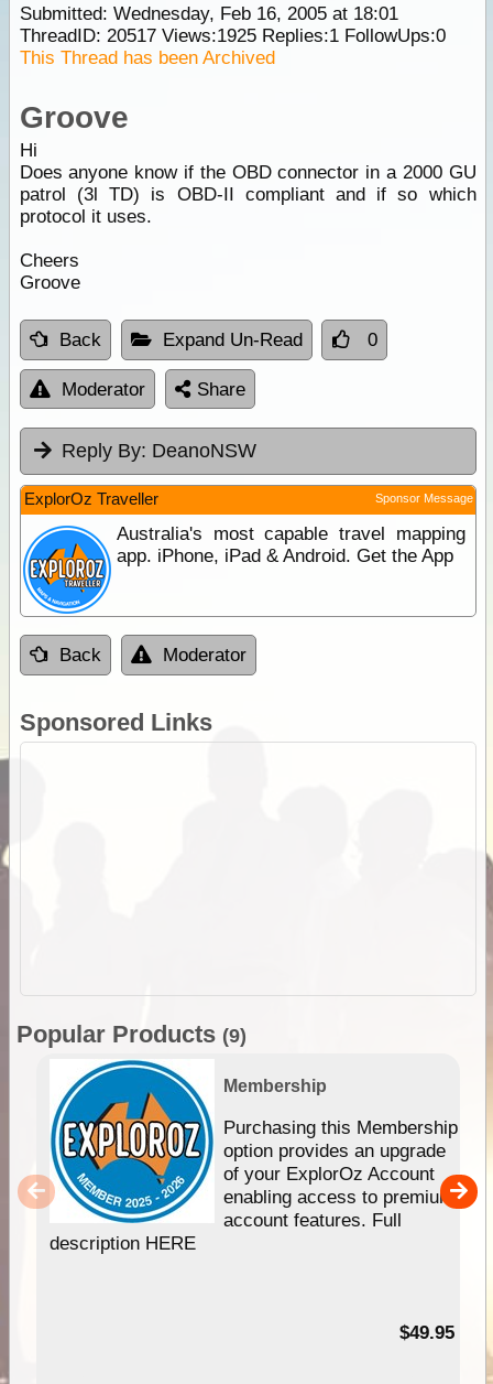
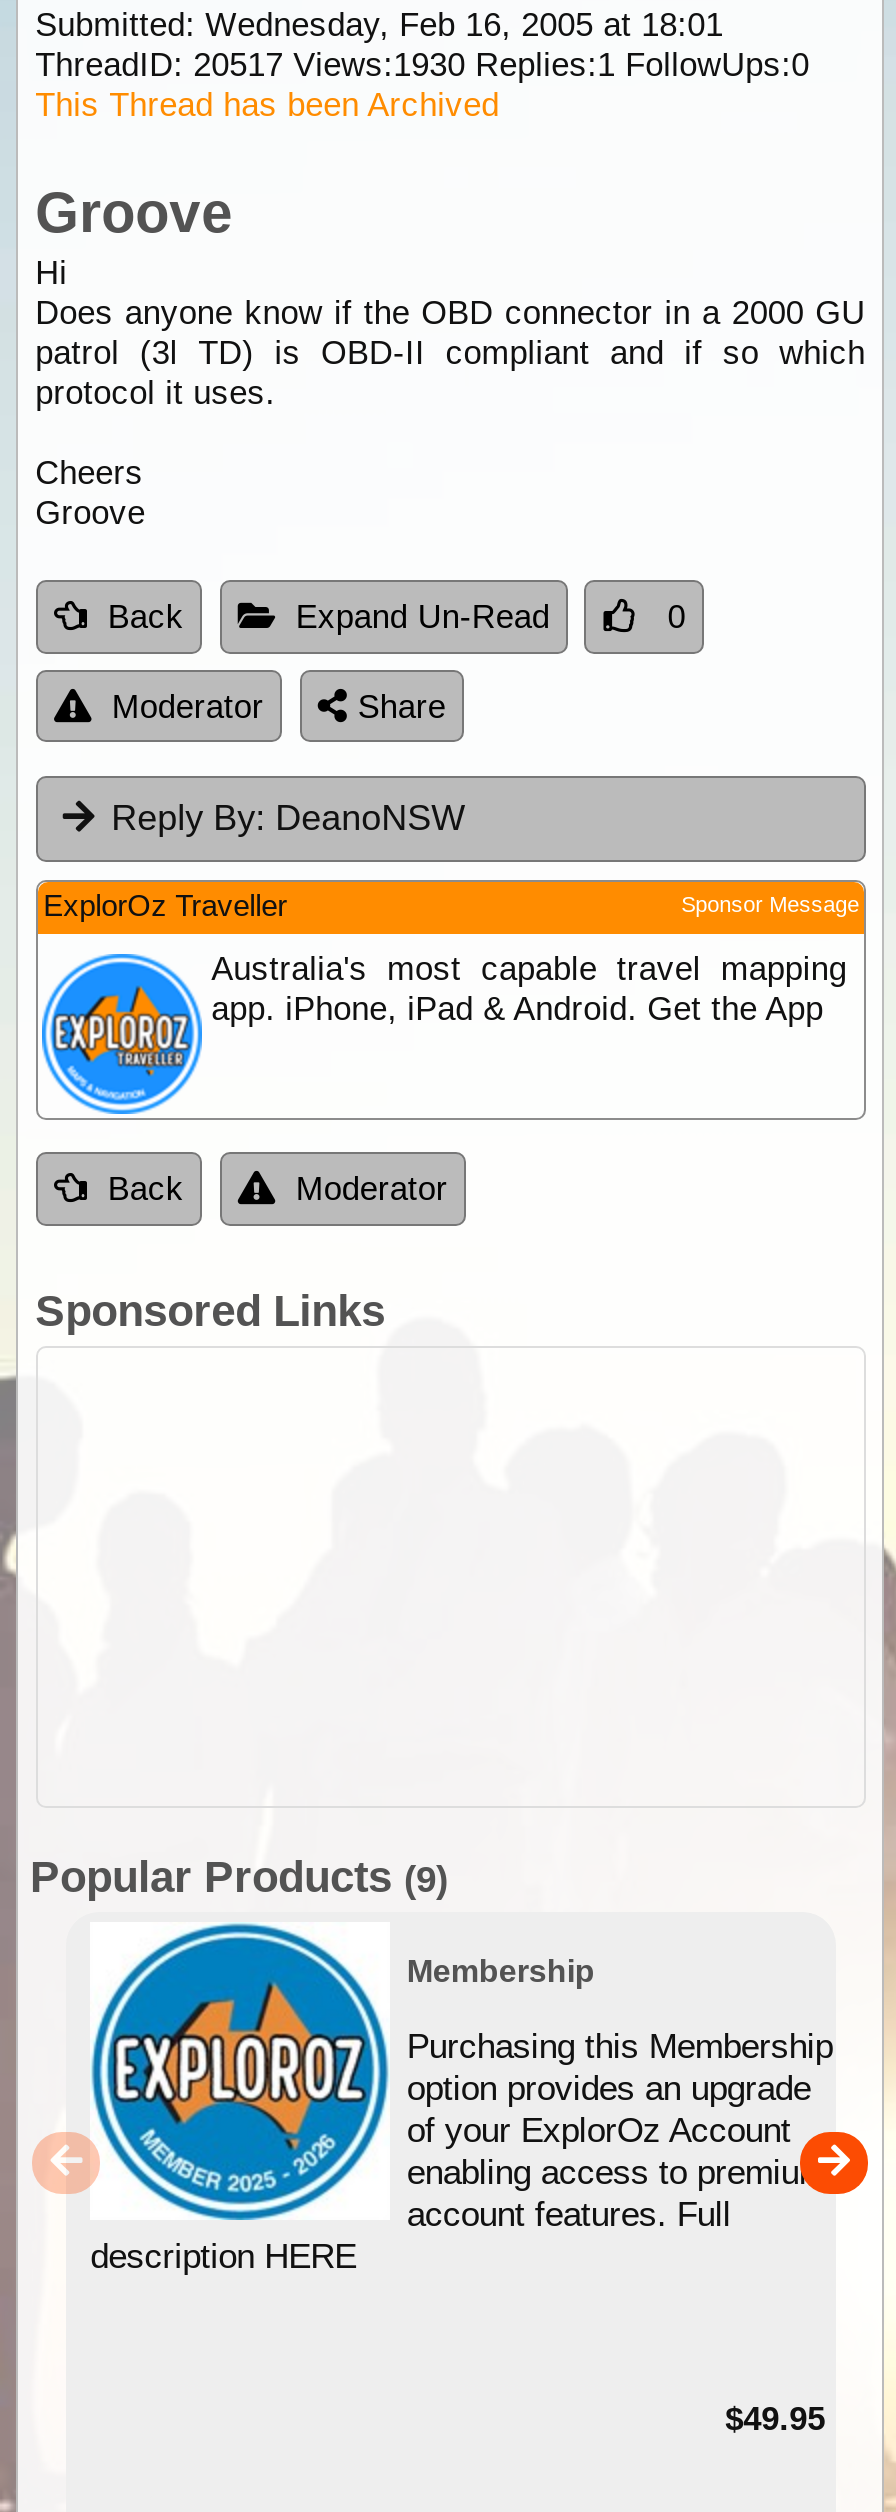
- ThreadID: 20517 Views:1925 Replies:1 FollowUps:0
+ ThreadID: 20517 Views:1930 Replies:1 FollowUps:0
